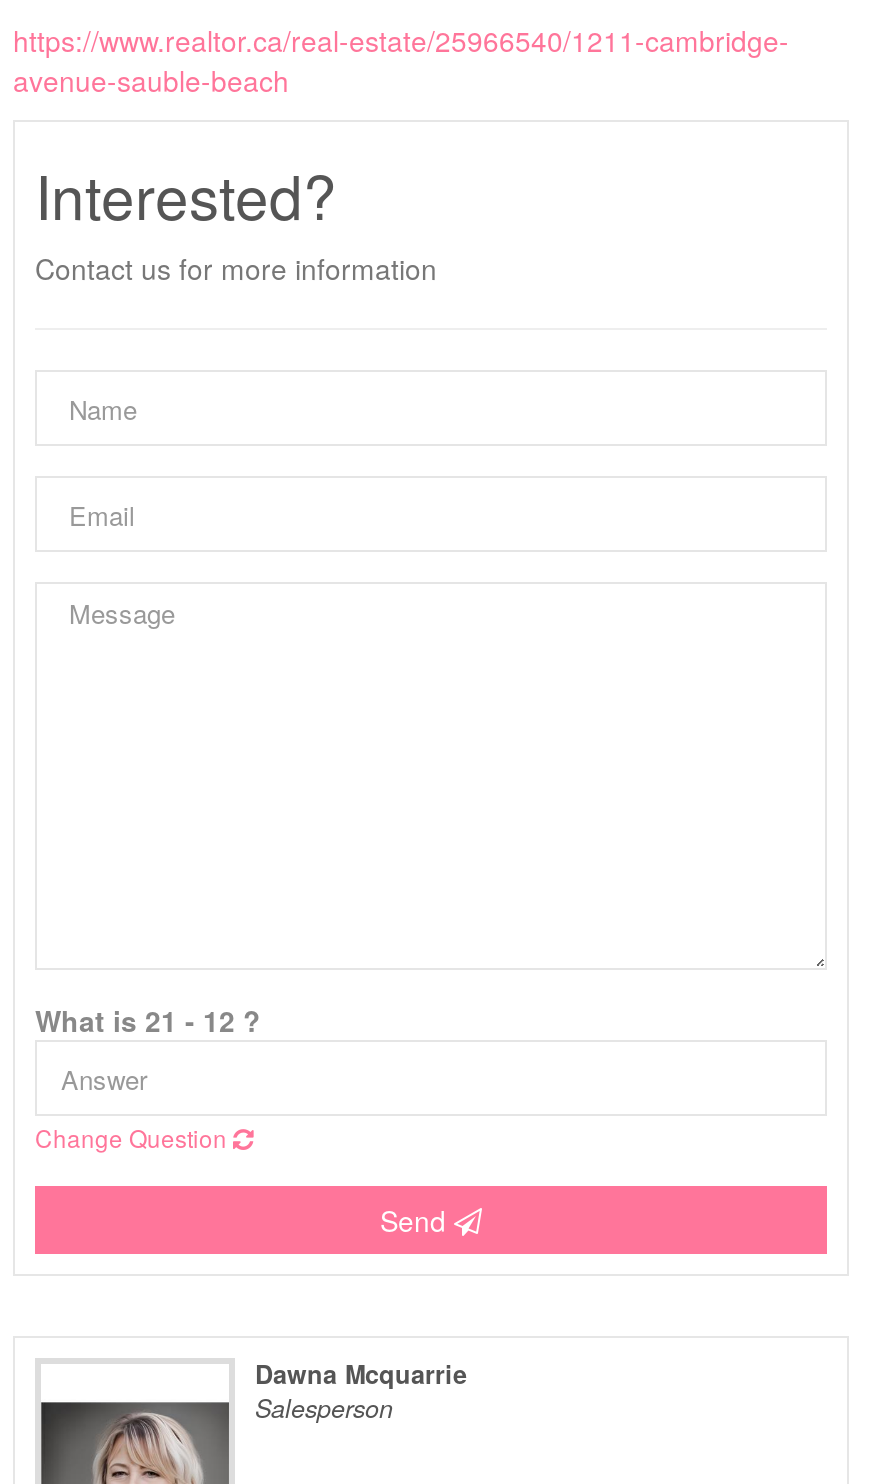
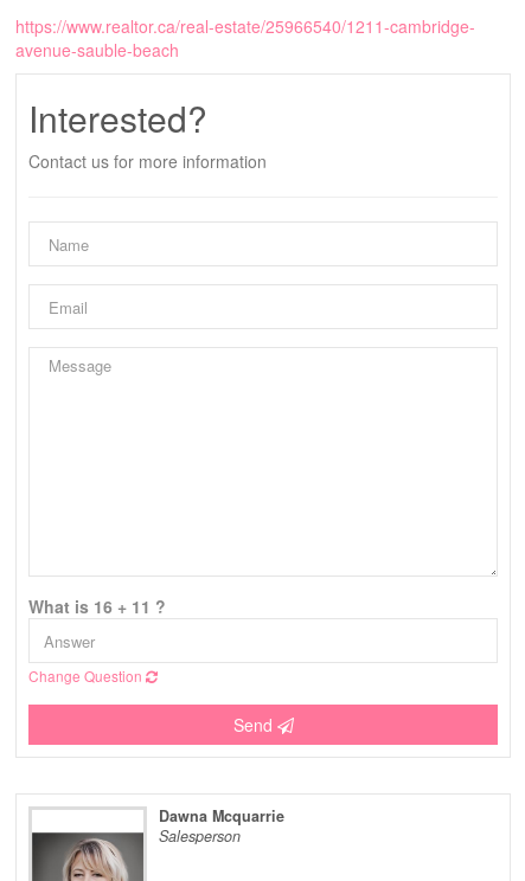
- What is 21 - 12 ?
+ What is 16 + 11 ?
